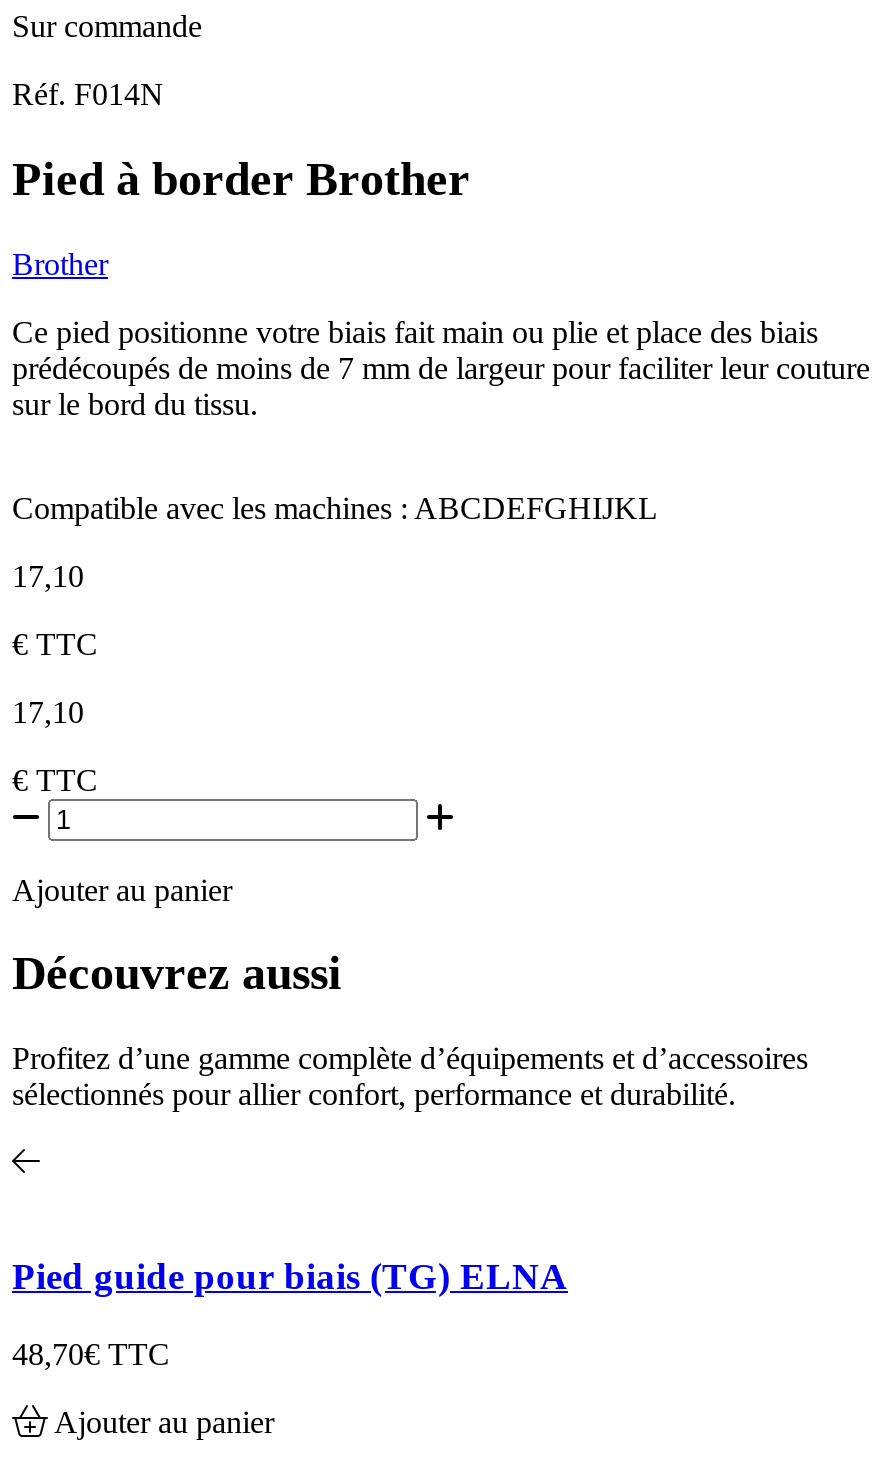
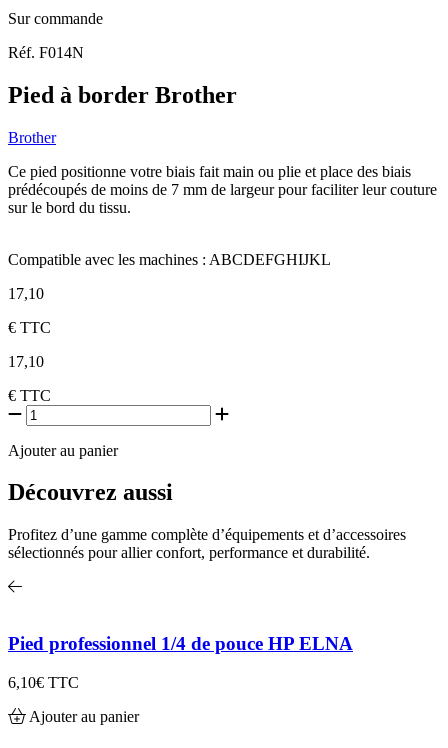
- Pied guide pour biais (TG) ELNA
+ Pied professionnel 1/4 de pouce HP ELNA

- 48,70€TTC
+ 6,10€TTC
